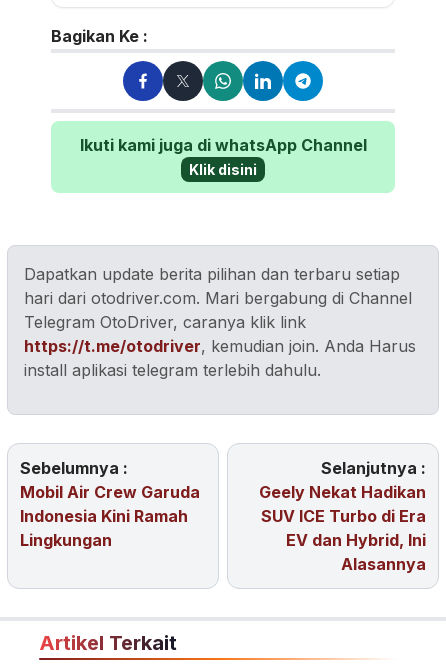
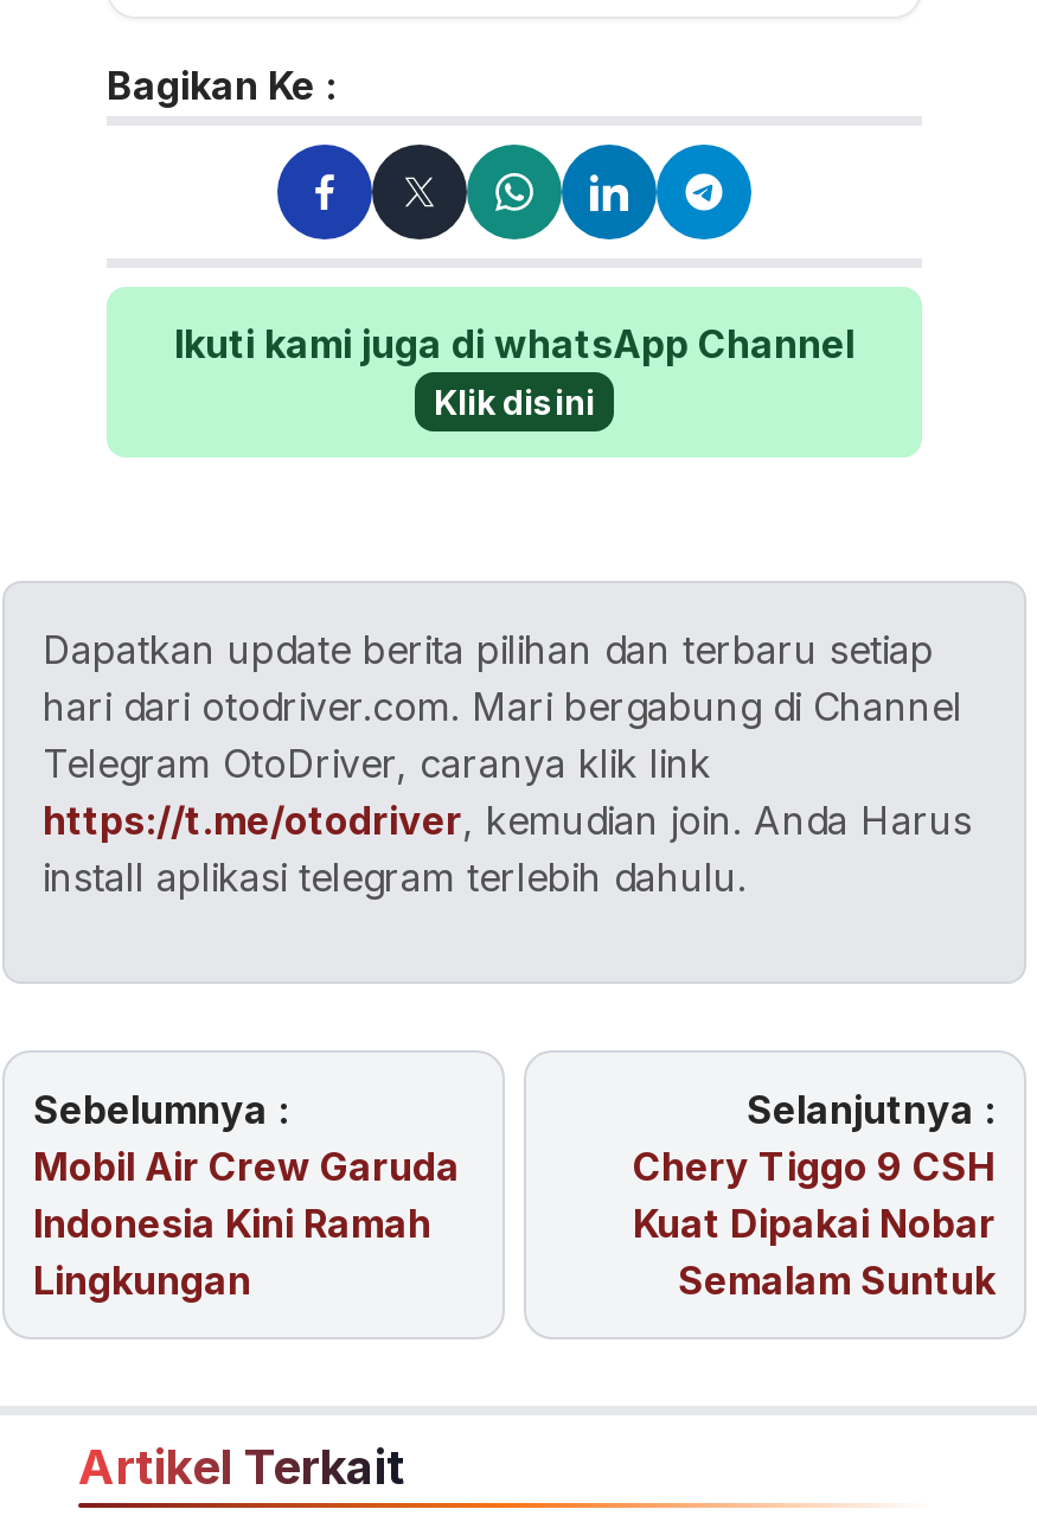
- Geely Nekat Hadikan
- SUV ICE Turbo di Era
- EV dan Hybrid, Ini
- Alasannya
+ Chery Tiggo 9 CSH
+ Kuat Dipakai Nobar
+ Semalam Suntuk
